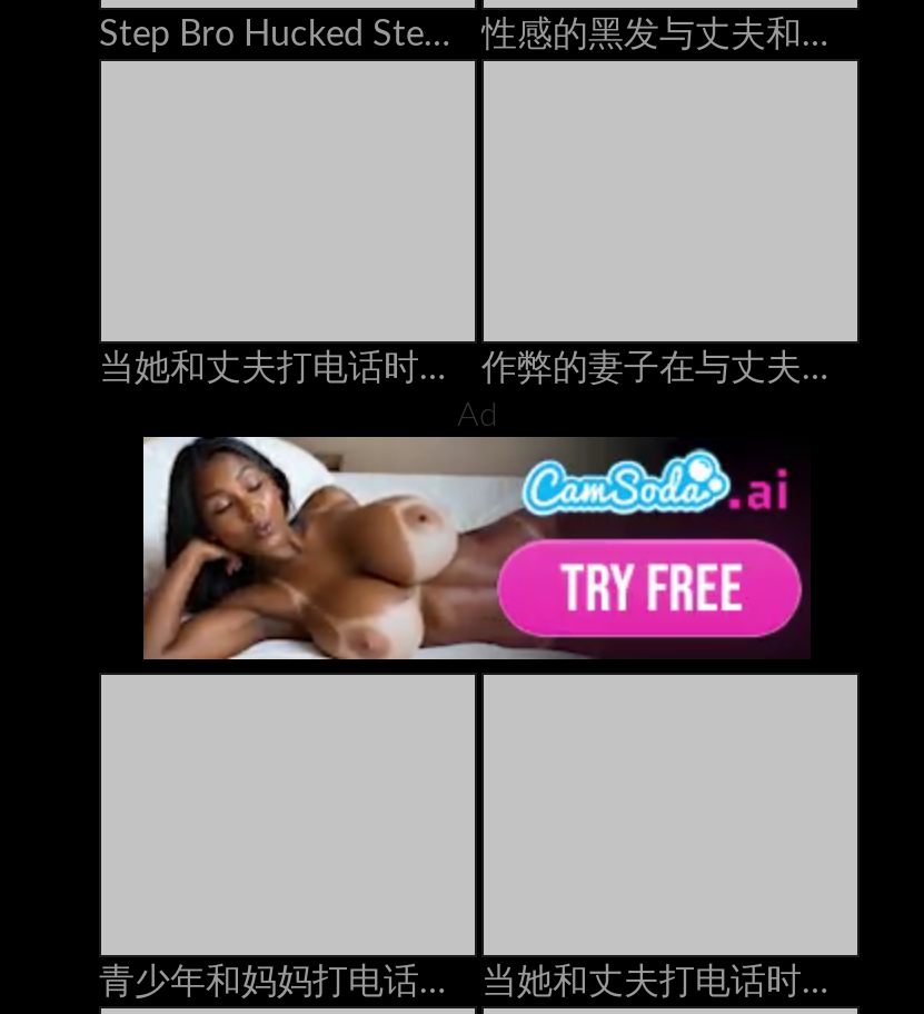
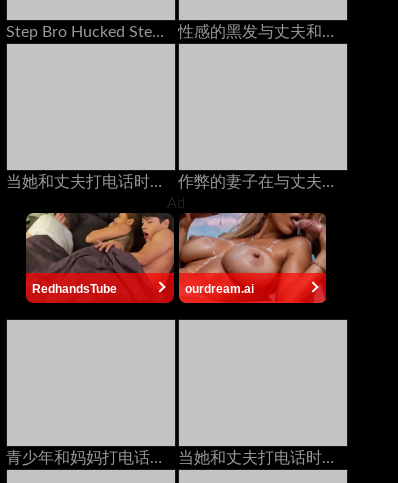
- [image]
+ [image]

+ RedhandsTube
+ ourdream.ai
